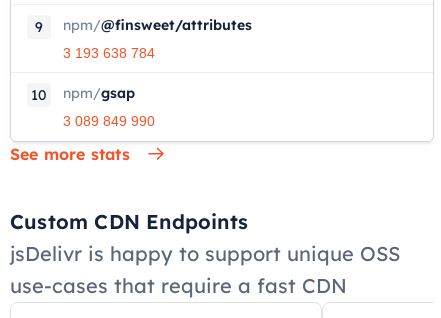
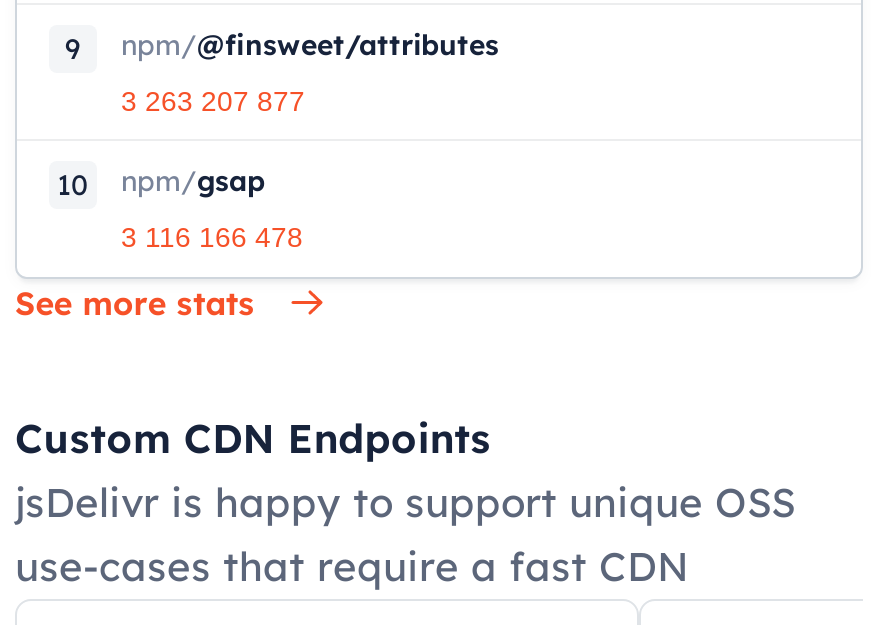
- 3 193 638 784
+ 3 263 207 877

- 3 089 849 990
+ 3 116 166 478
